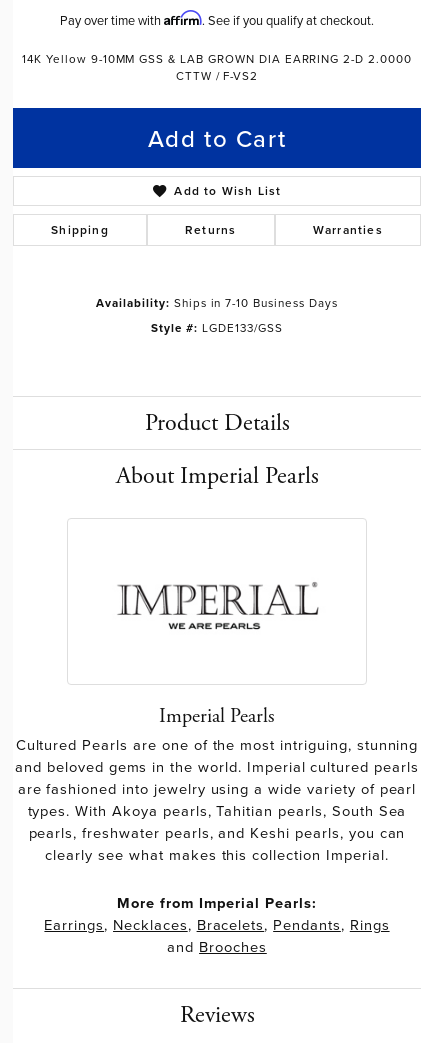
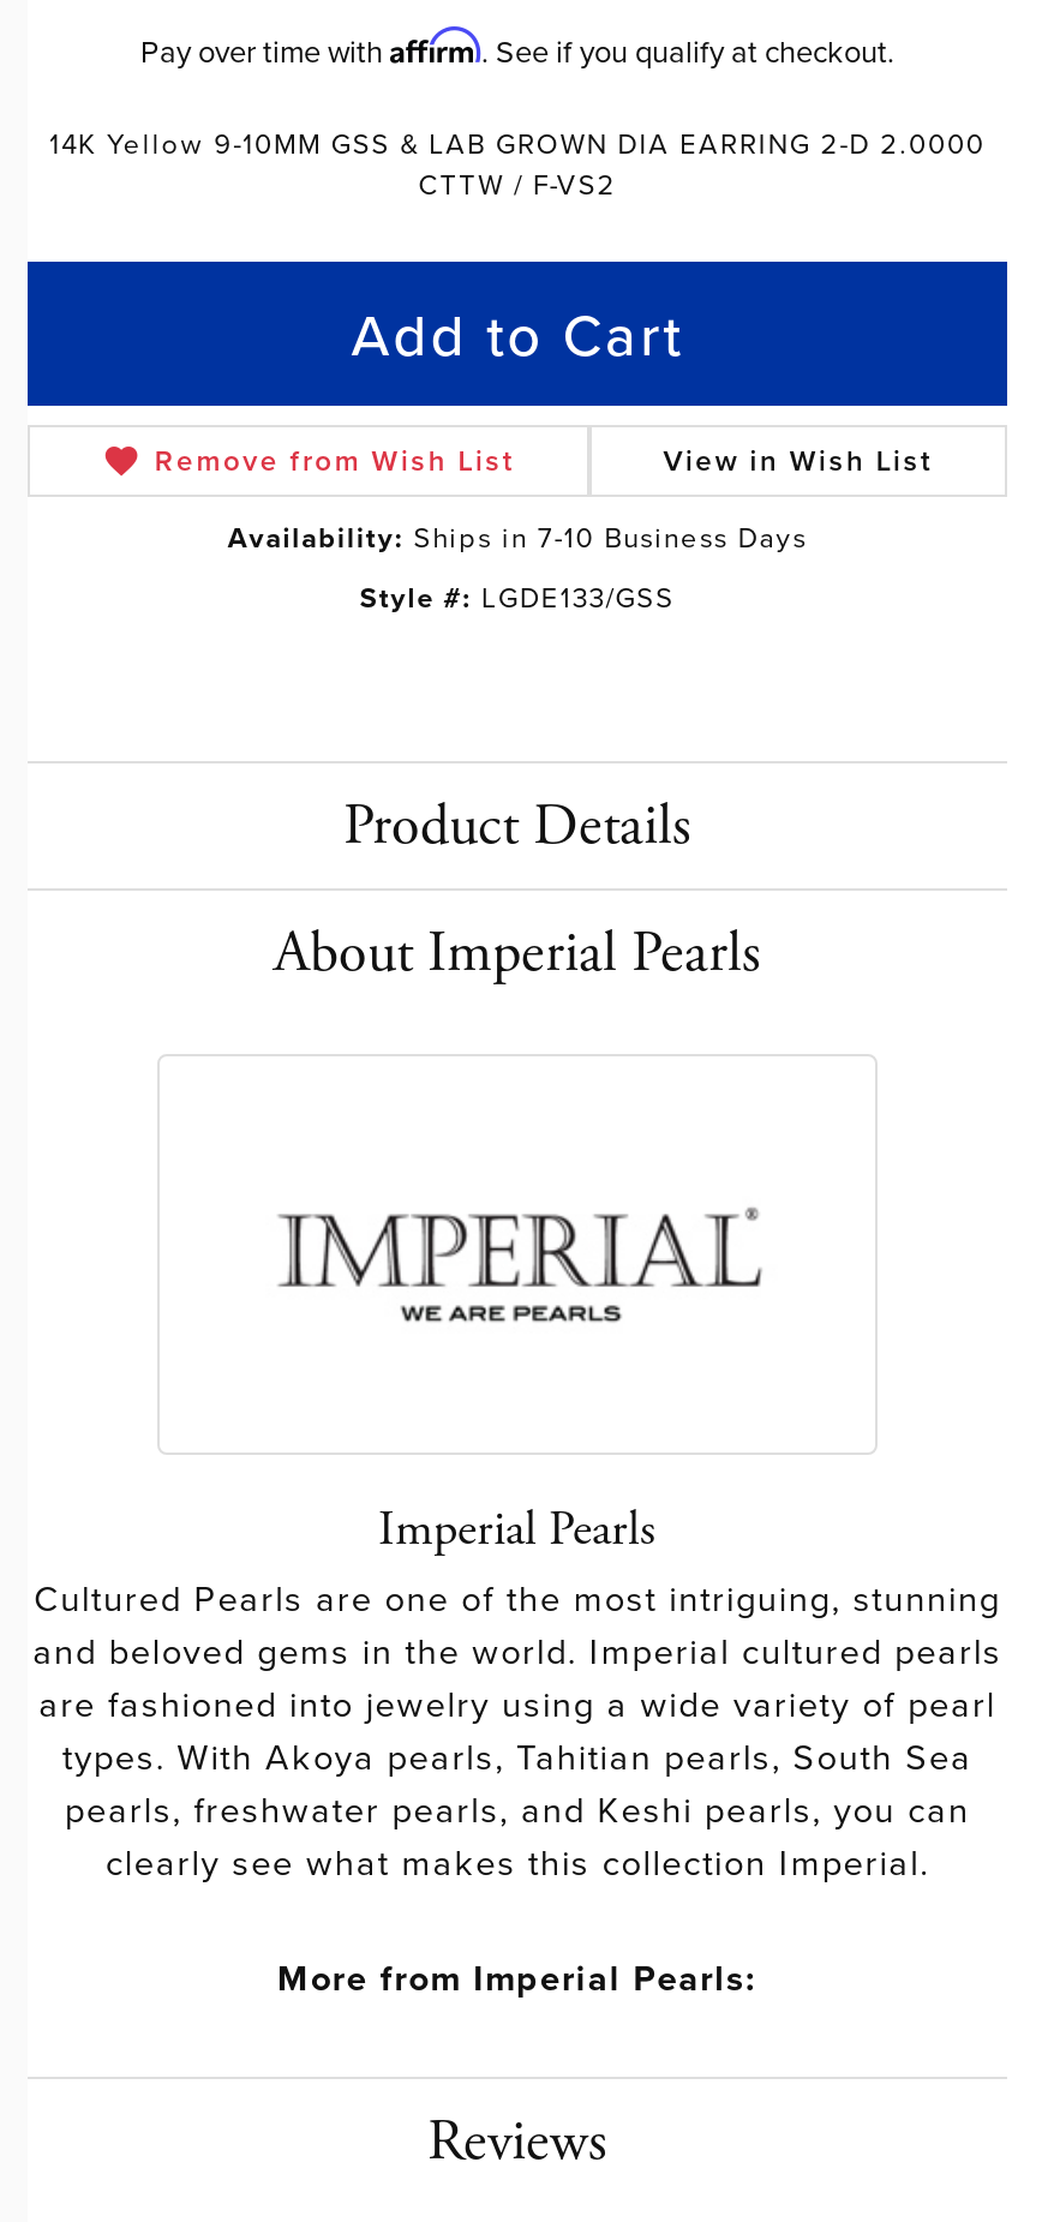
- Add to Wish List
- Shipping
- Returns
- Warranties
+ Remove from Wish List
+ View in Wish List

- Earrings, Necklaces, Bracelets, Pendants, Rings
- and Brooches
